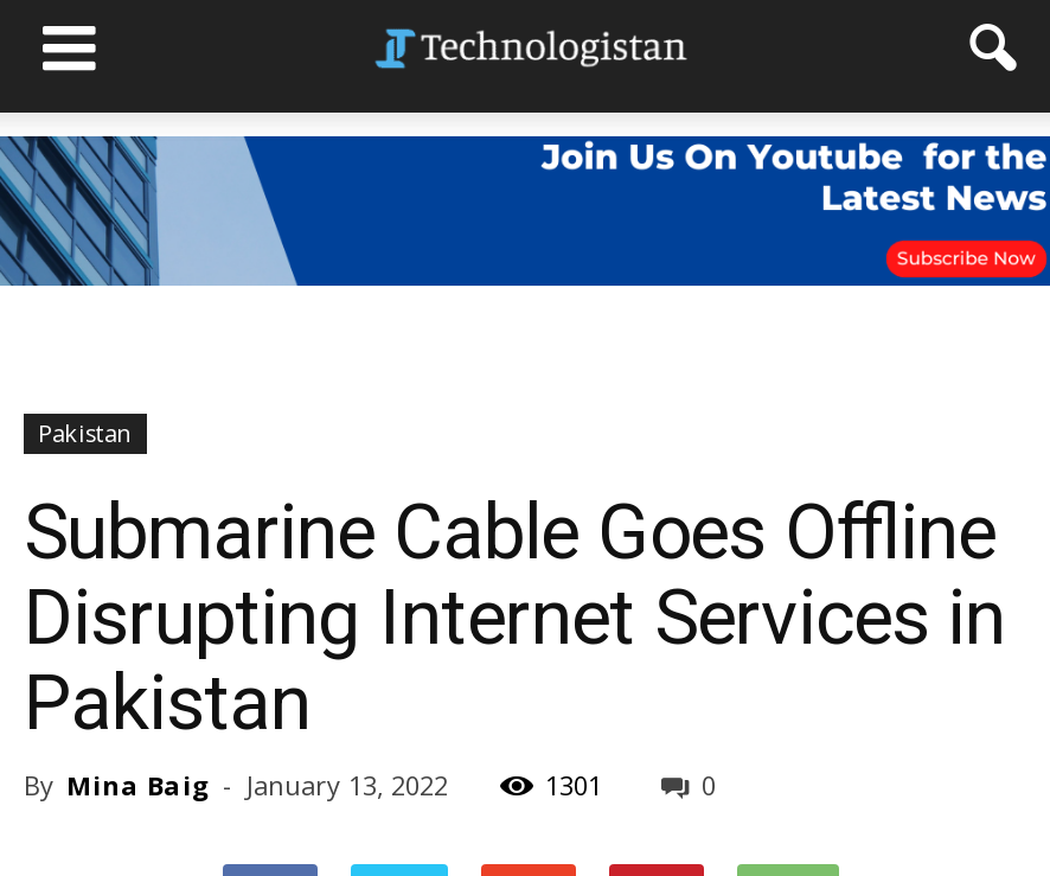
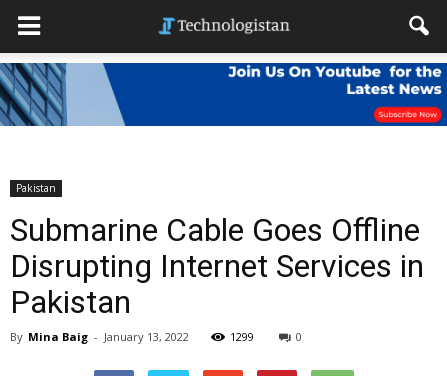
- 1301
+ 1299
